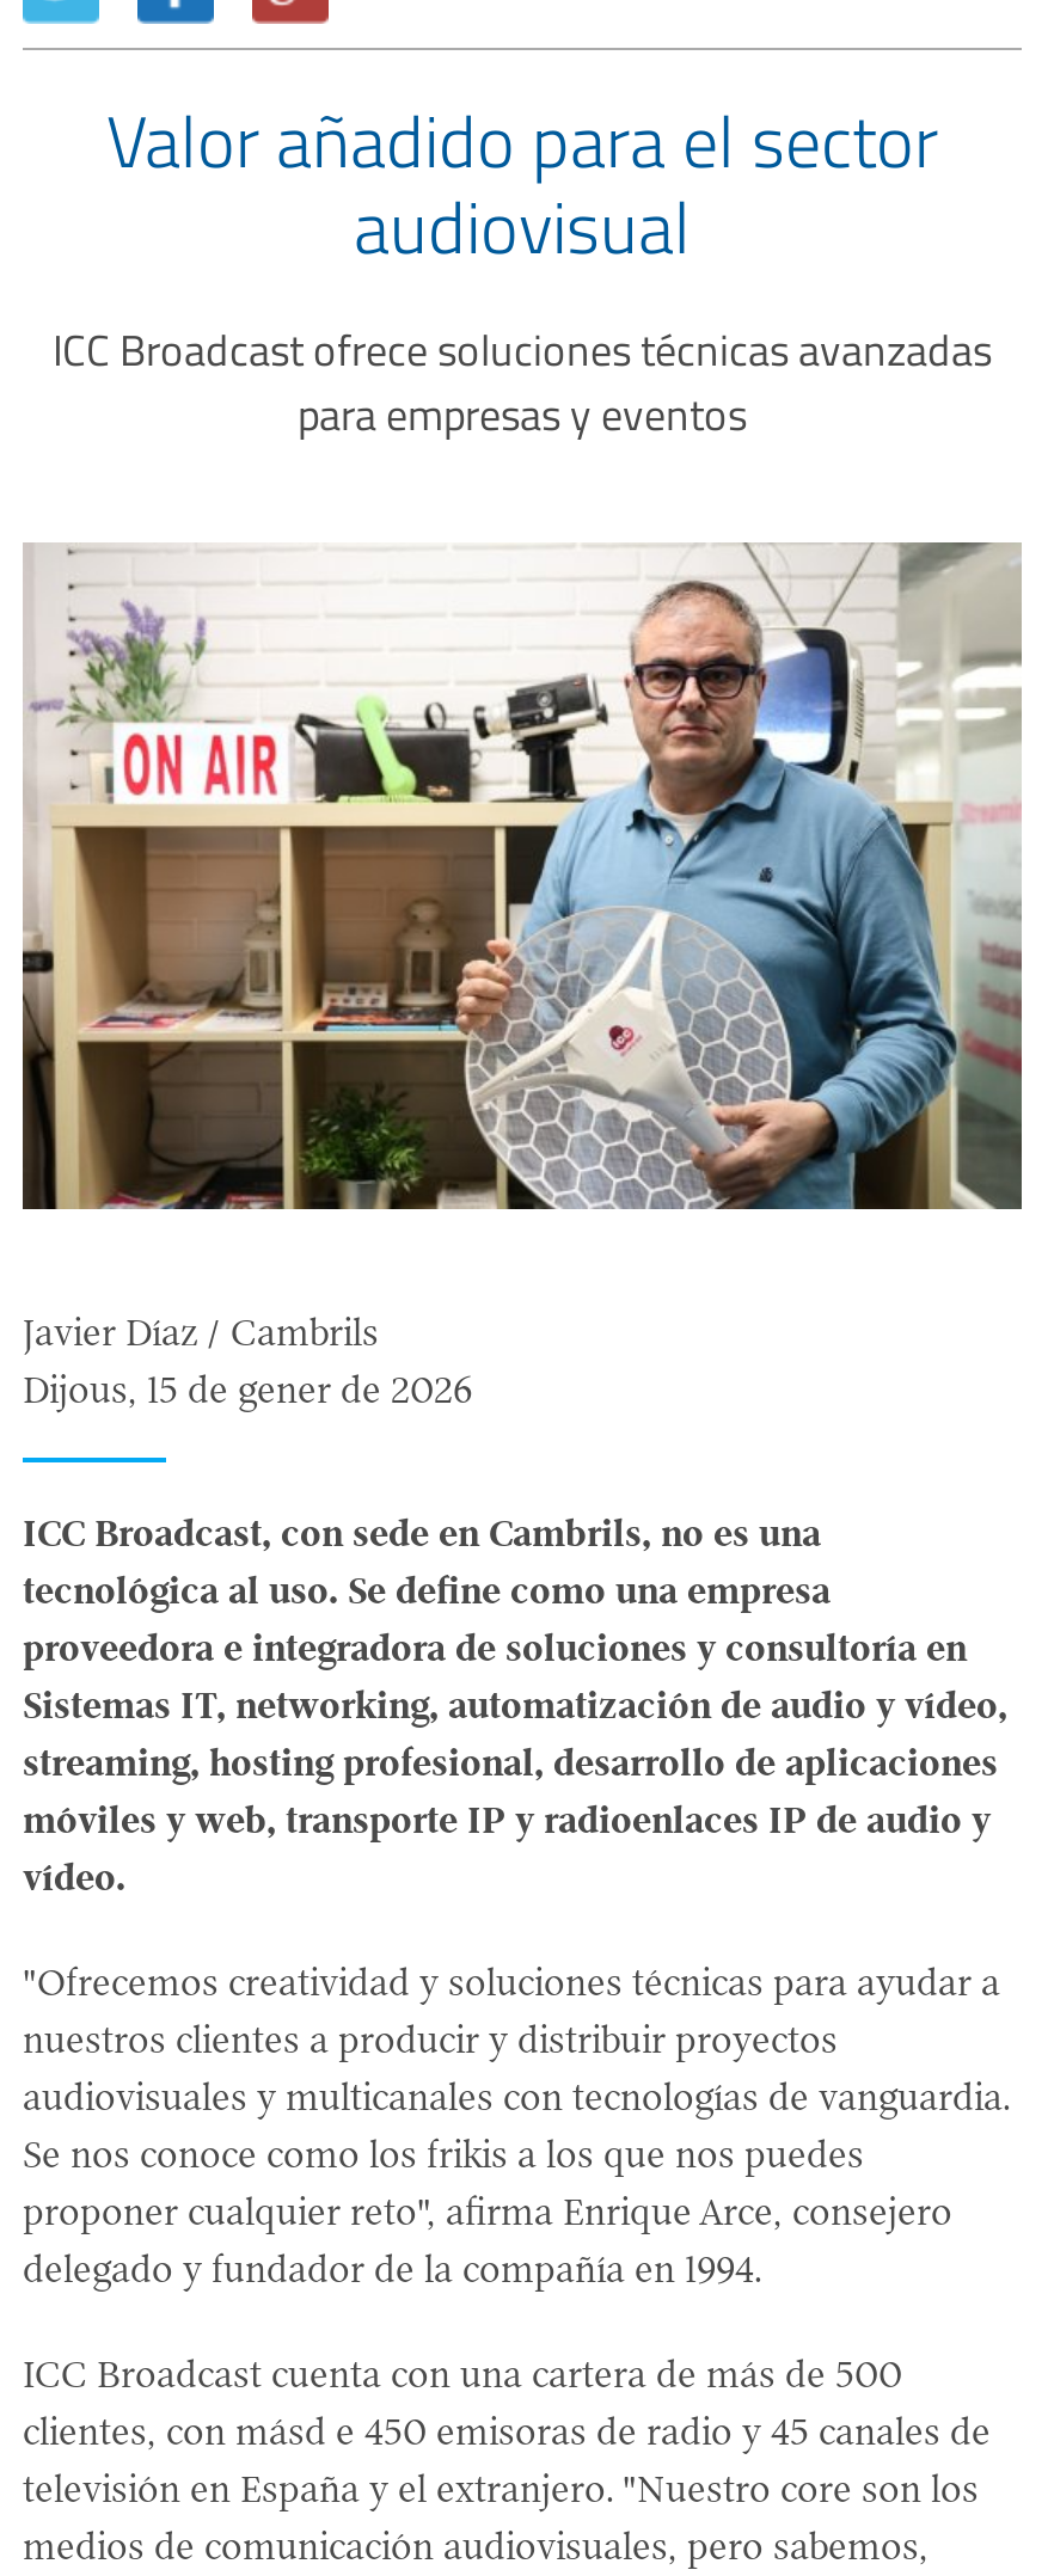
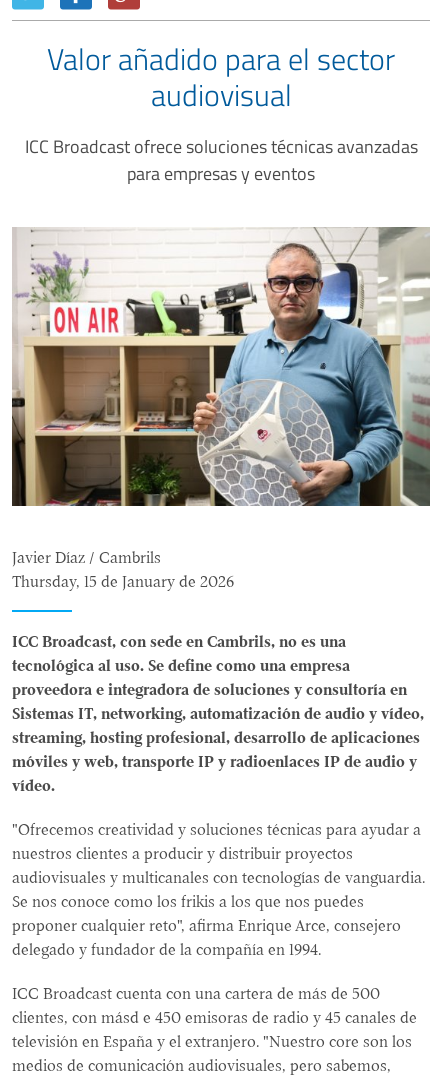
- Dijous, 15 de gener de 2026
+ Thursday, 15 de January de 2026
